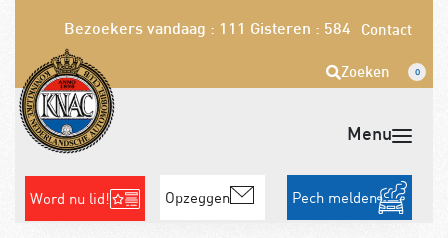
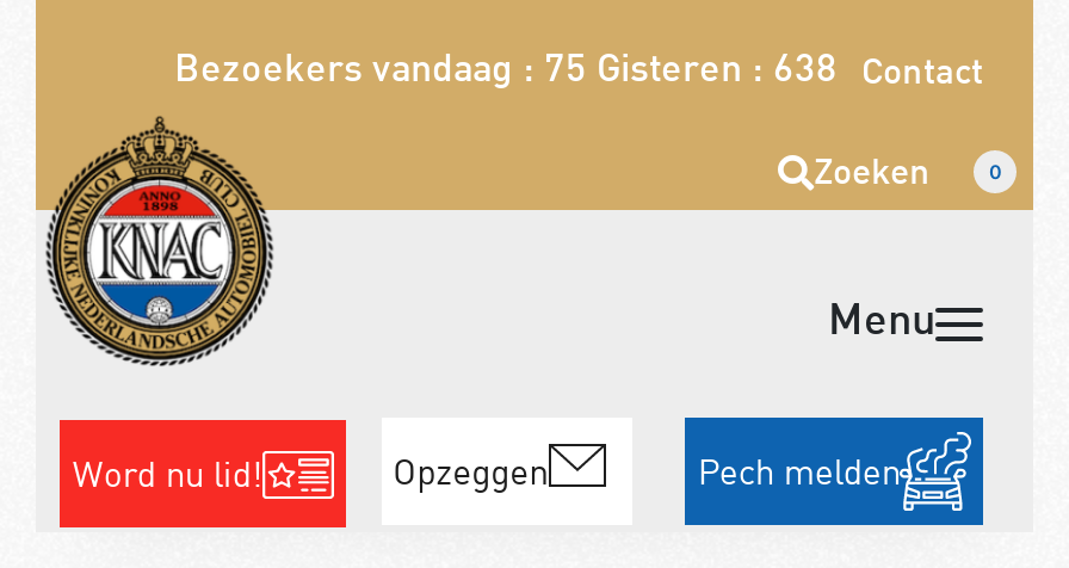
- Bezoekers vandaag : 111 Gisteren : 584
+ Bezoekers vandaag : 75 Gisteren : 638
